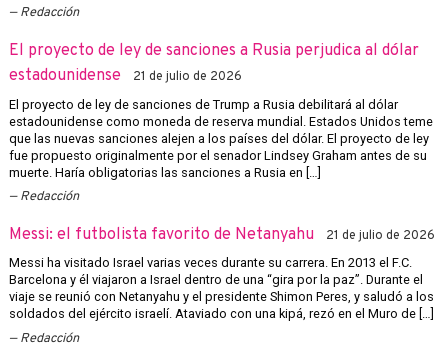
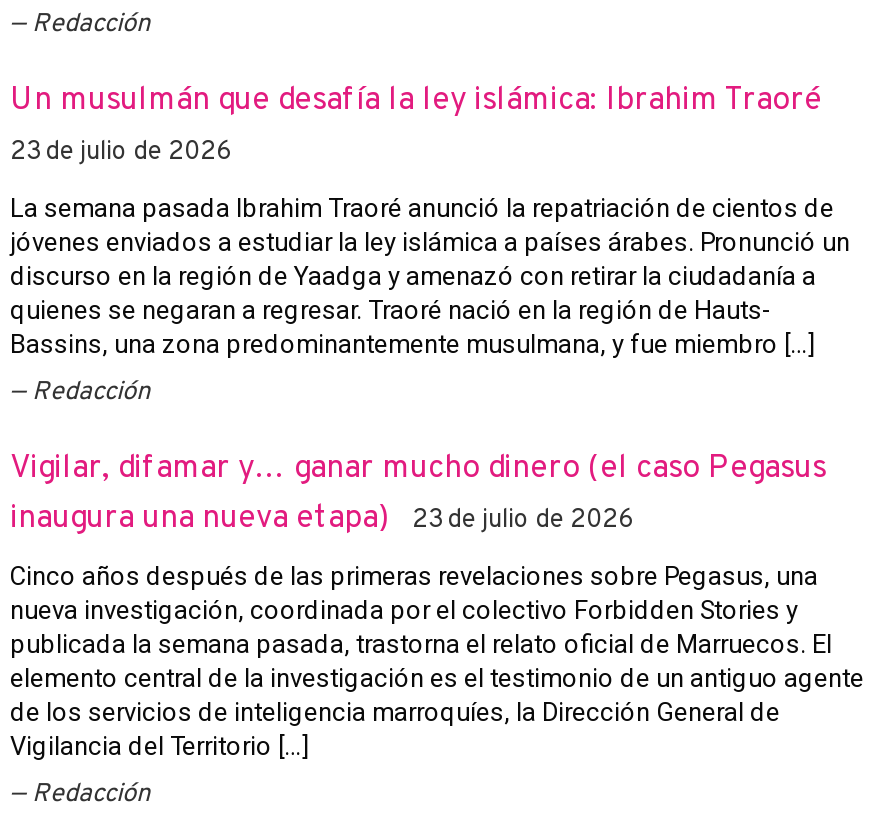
- El proyecto de ley de sanciones a Rusia perjudica al dólar
- estadounidense
- 21 de julio de 2026
+ Un musulmán que desafía la ley islámica: Ibrahim Traoré
+ 23 de julio de 2026

- El proyecto de ley de sanciones de Trump a Rusia debilitará al dólar
- estadounidense como moneda de reserva mundial. Estados Unidos teme
- que las nuevas sanciones alejen a los países del dólar. El proyecto de ley
- fue propuesto originalmente por el senador Lindsey Graham antes de su
- muerte. Haría obligatorias las sanciones a Rusia en […]
+ La semana pasada Ibrahim Traoré anunció la repatriación de cientos de
+ jóvenes enviados a estudiar la ley islámica a países árabes. Pronunció un
+ discurso en la región de Yaadga y amenazó con retirar la ciudadanía a
+ quienes se negaran a regresar. Traoré nació en la región de Hauts-
+ Bassins, una zona predominantemente musulmana, y fue miembro […]

- Messi: el futbolista favorito de Netanyahu
- 21 de julio de 2026
+ Vigilar, difamar y… ganar mucho dinero (el caso Pegasus
+ inaugura una nueva etapa)
+ 23 de julio de 2026

- Messi ha visitado Israel varias veces durante su carrera. En 2013 el F.C.
- Barcelona y él viajaron a Israel dentro de una “gira por la paz”. Durante el
- viaje se reunió con Netanyahu y el presidente Shimon Peres, y saludó a los
- soldados del ejército israelí. Ataviado con una kipá, rezó en el Muro de […]
+ Cinco años después de las primeras revelaciones sobre Pegasus, una
+ nueva investigación, coordinada por el colectivo Forbidden Stories y
+ publicada la semana pasada, trastorna el relato oficial de Marruecos. El
+ elemento central de la investigación es el testimonio de un antiguo agente
+ de los servicios de inteligencia marroquíes, la Dirección General de
+ Vigilancia del Territorio […]
